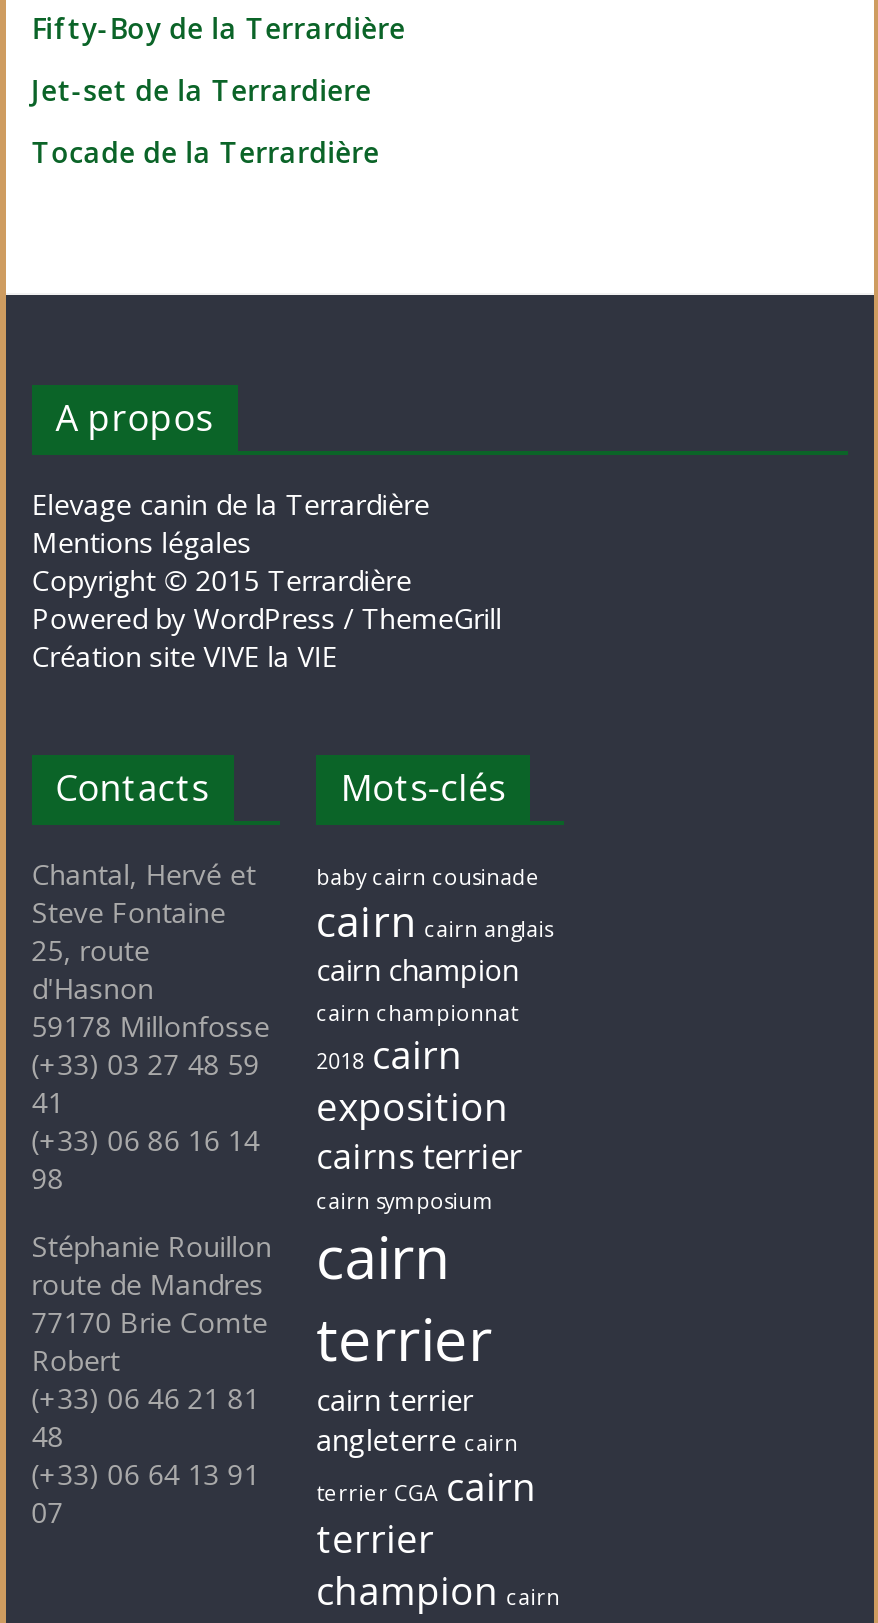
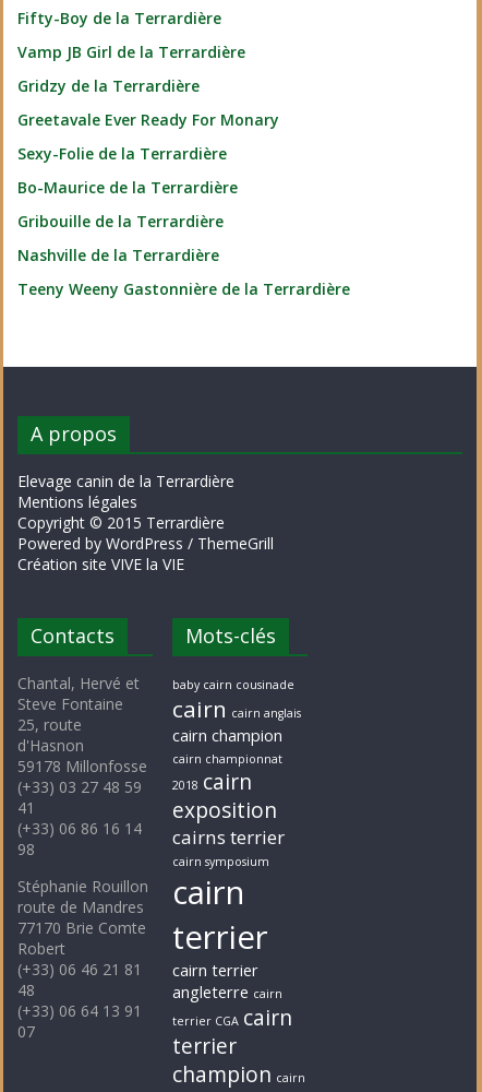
- Jet-set de la Terrardiere
- Tocade de la Terrardière
+ Vamp JB Girl de la Terrardière
+ Gridzy de la Terrardière
+ Greetavale Ever Ready For Monary
+ Sexy-Folie de la Terrardière
+ Bo-Maurice de la Terrardière
+ Gribouille de la Terrardière
+ Nashville de la Terrardière
+ Teeny Weeny Gastonnière de la Terrardière
